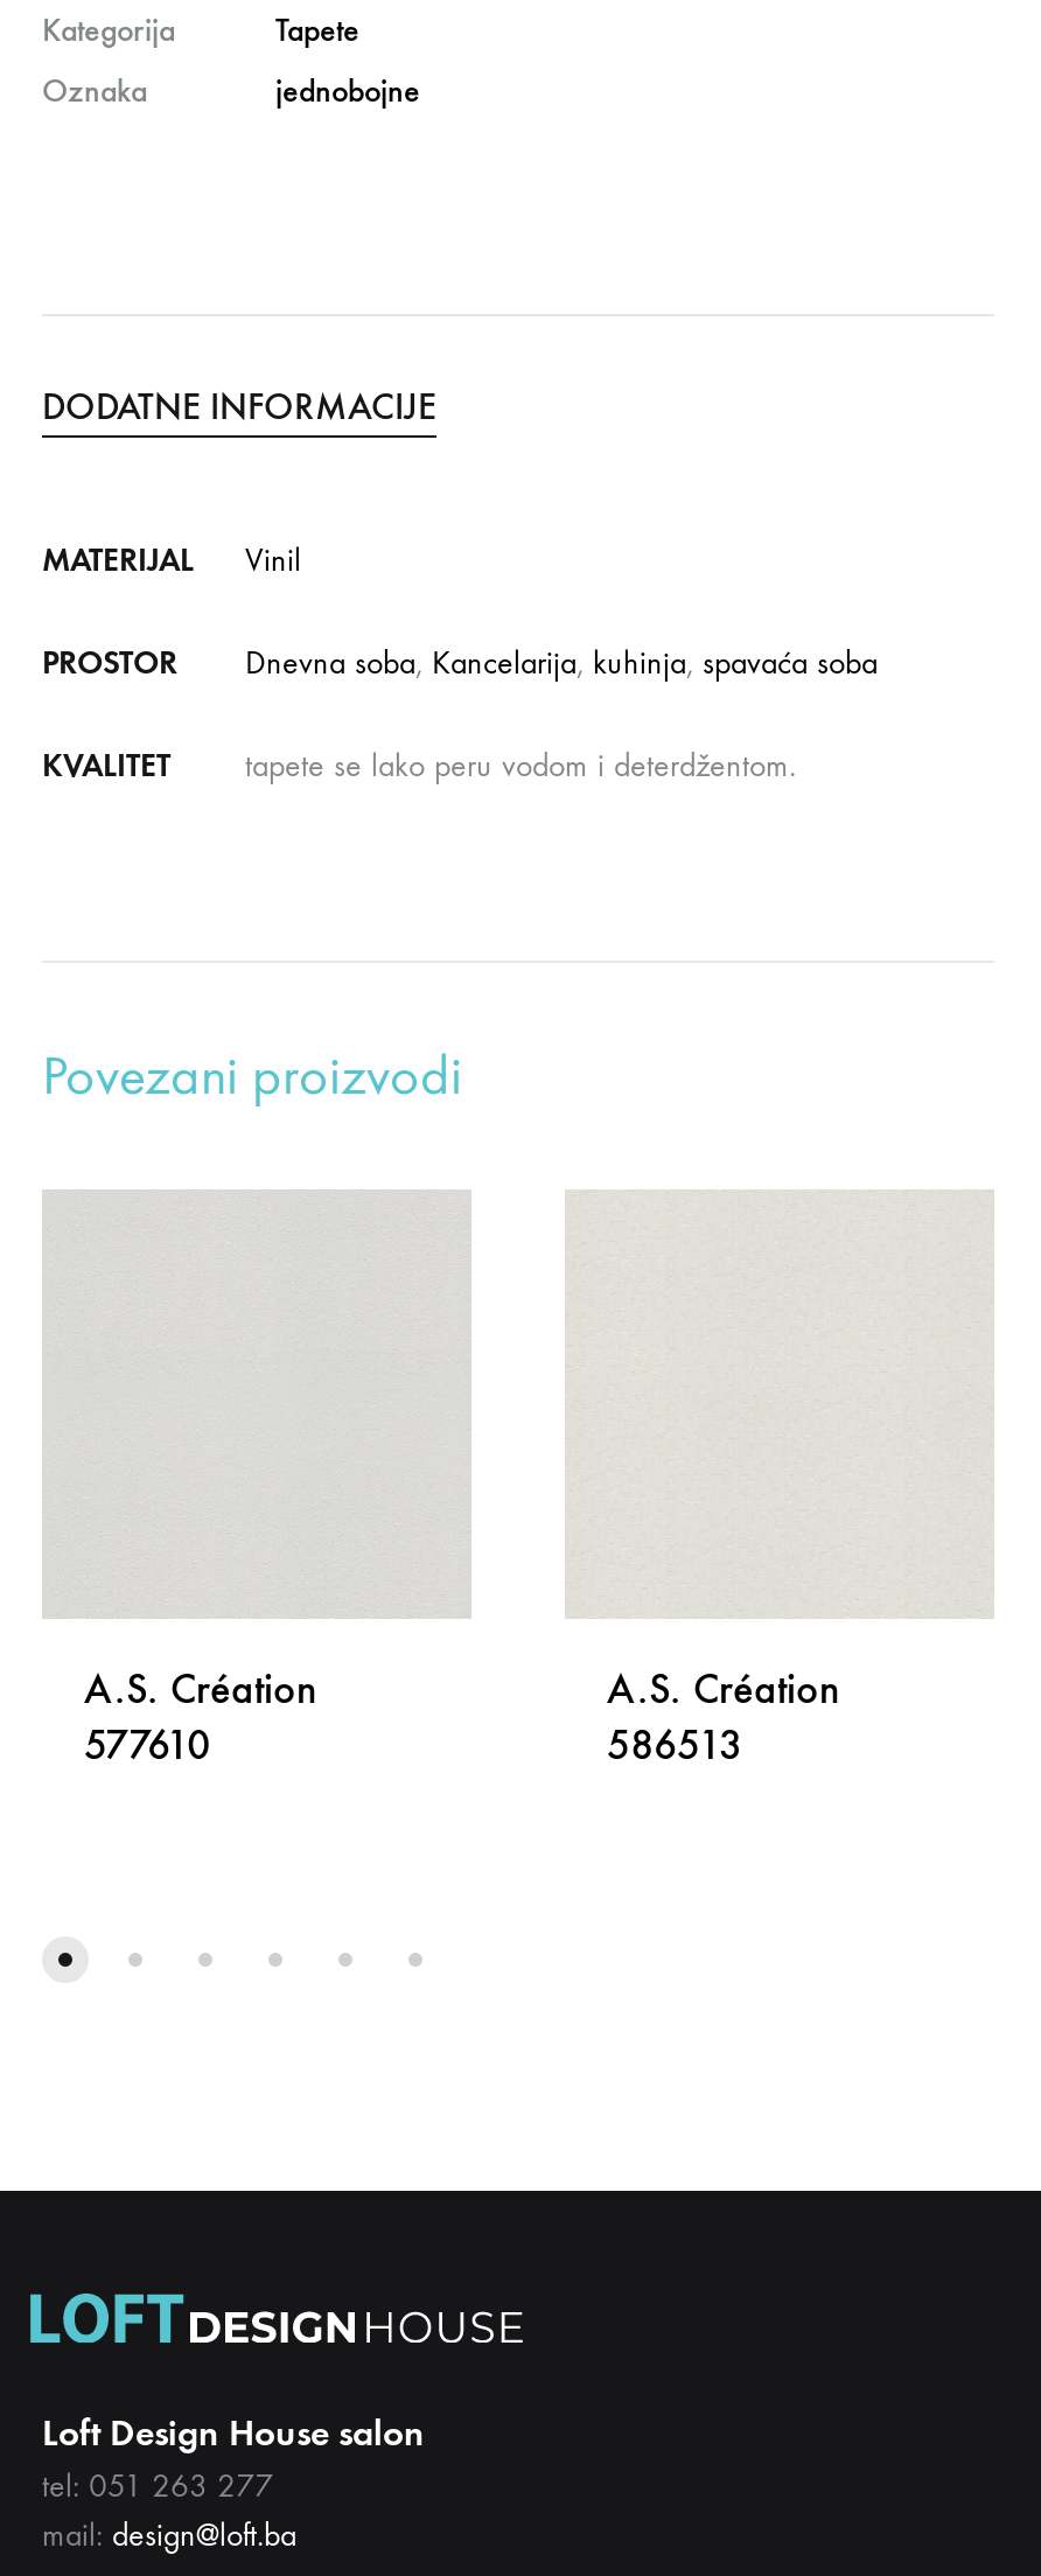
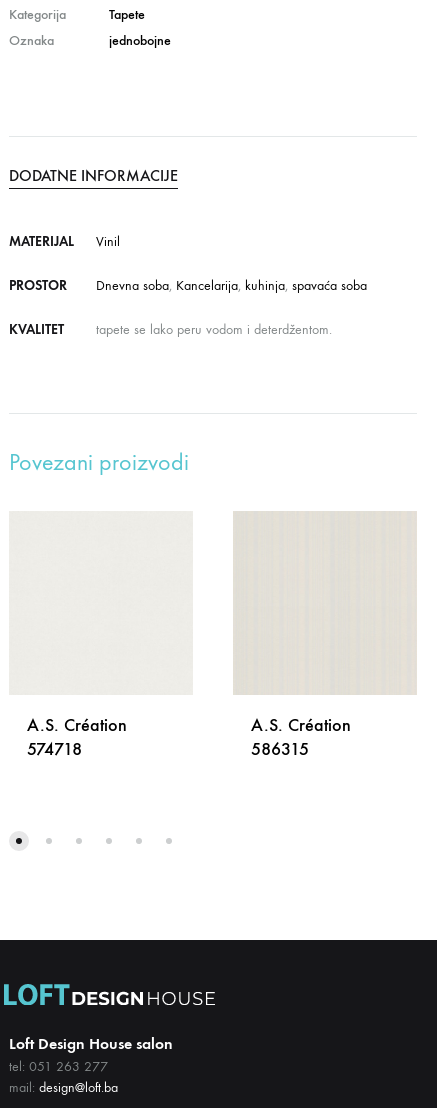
- 577610
+ 574718

- 586513
+ 586315
